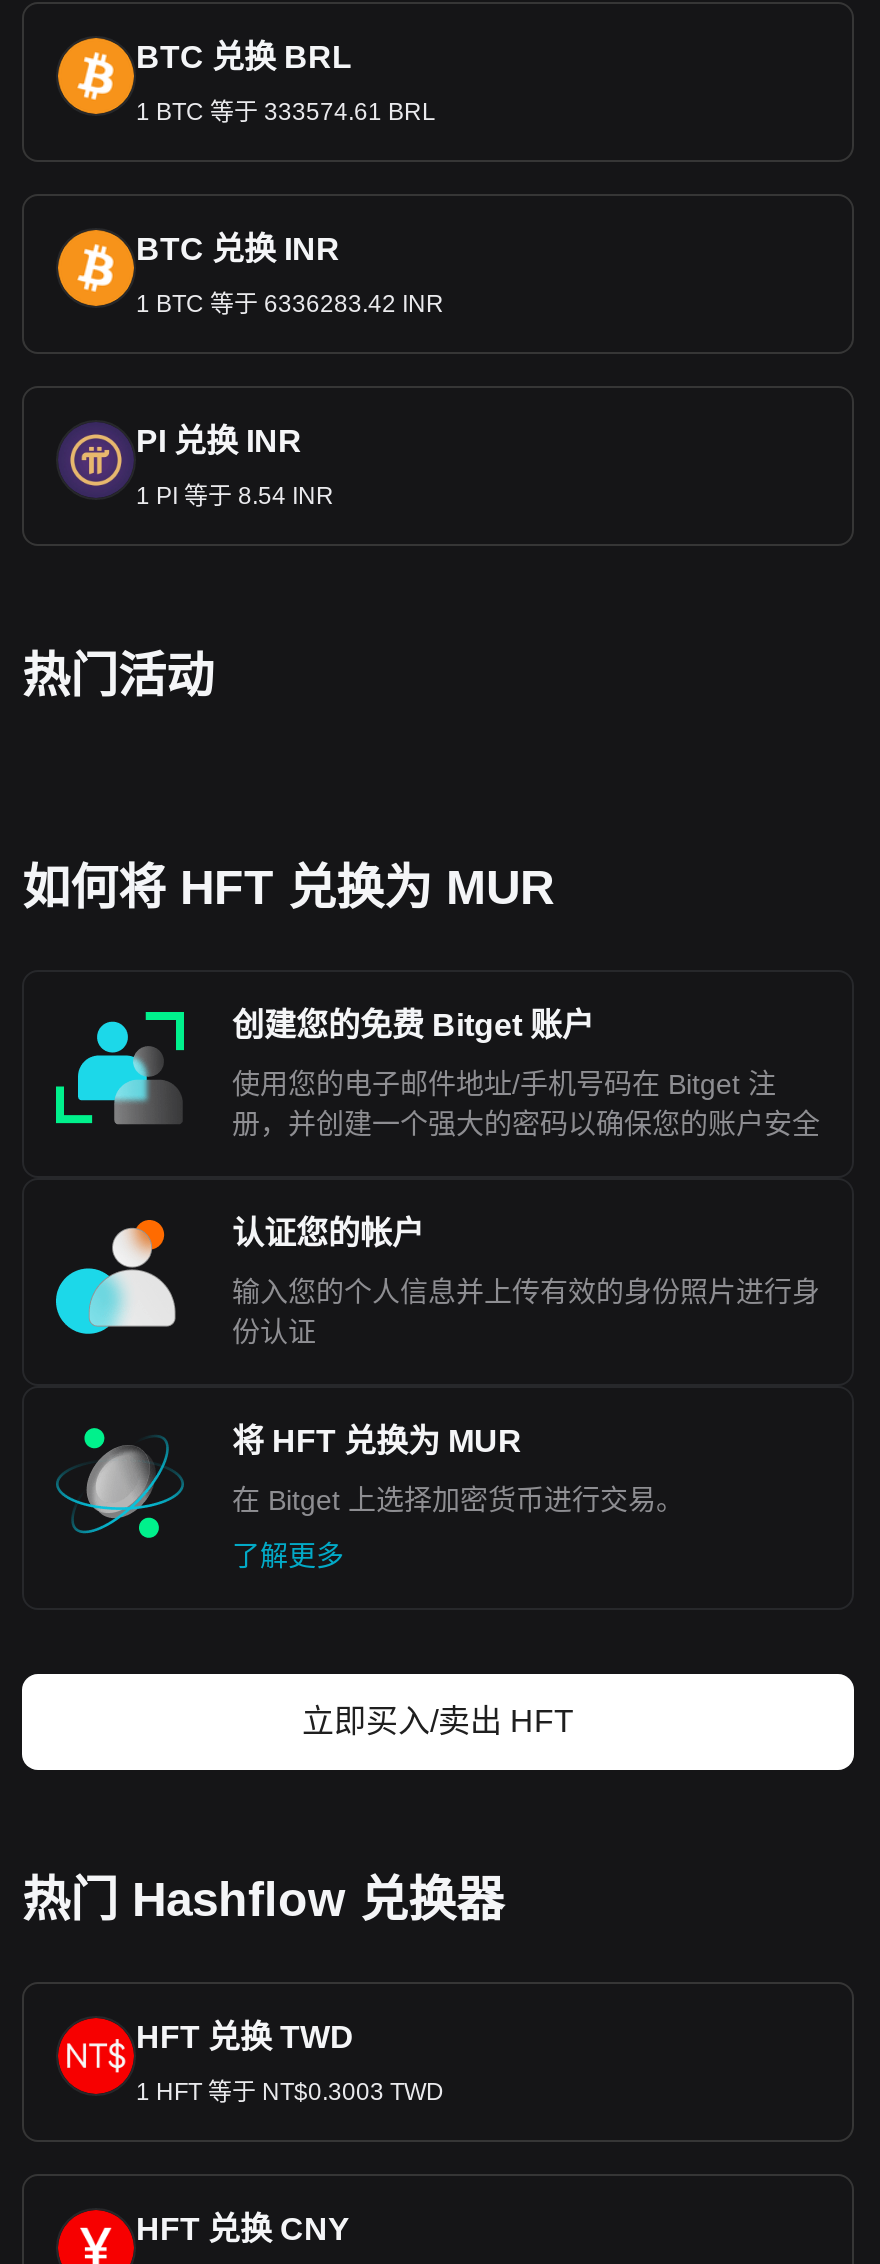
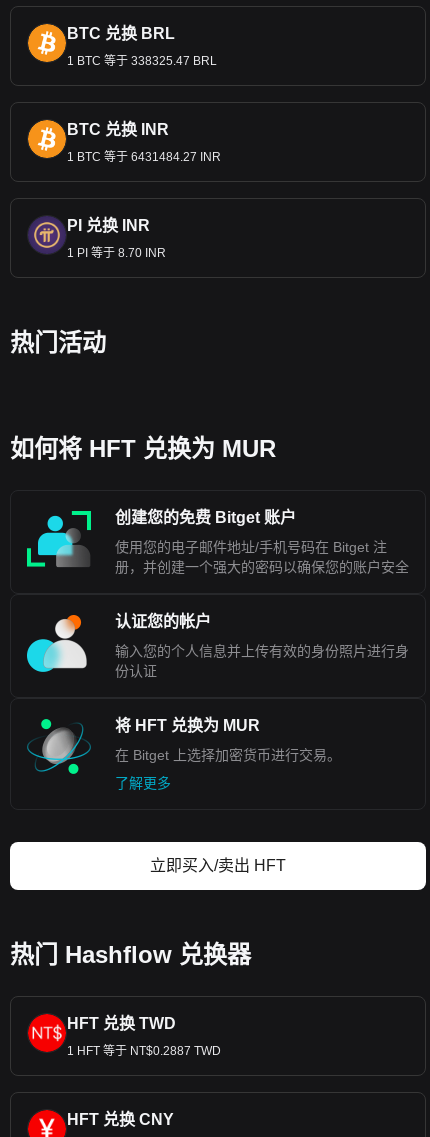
- 1 BTC 等于 333574.61 BRL
+ 1 BTC 等于 338325.47 BRL

- 1 BTC 等于 6336283.42 INR
+ 1 BTC 等于 6431484.27 INR

- 1 PI 等于 8.54 INR
+ 1 PI 等于 8.70 INR

- 1 HFT 等于 NT$0.3003 TWD
+ 1 HFT 等于 NT$0.2887 TWD
